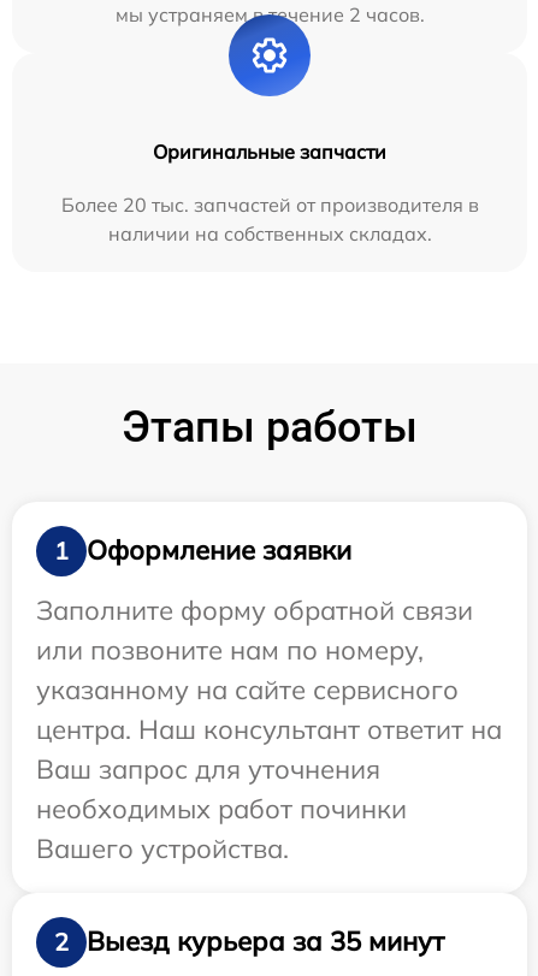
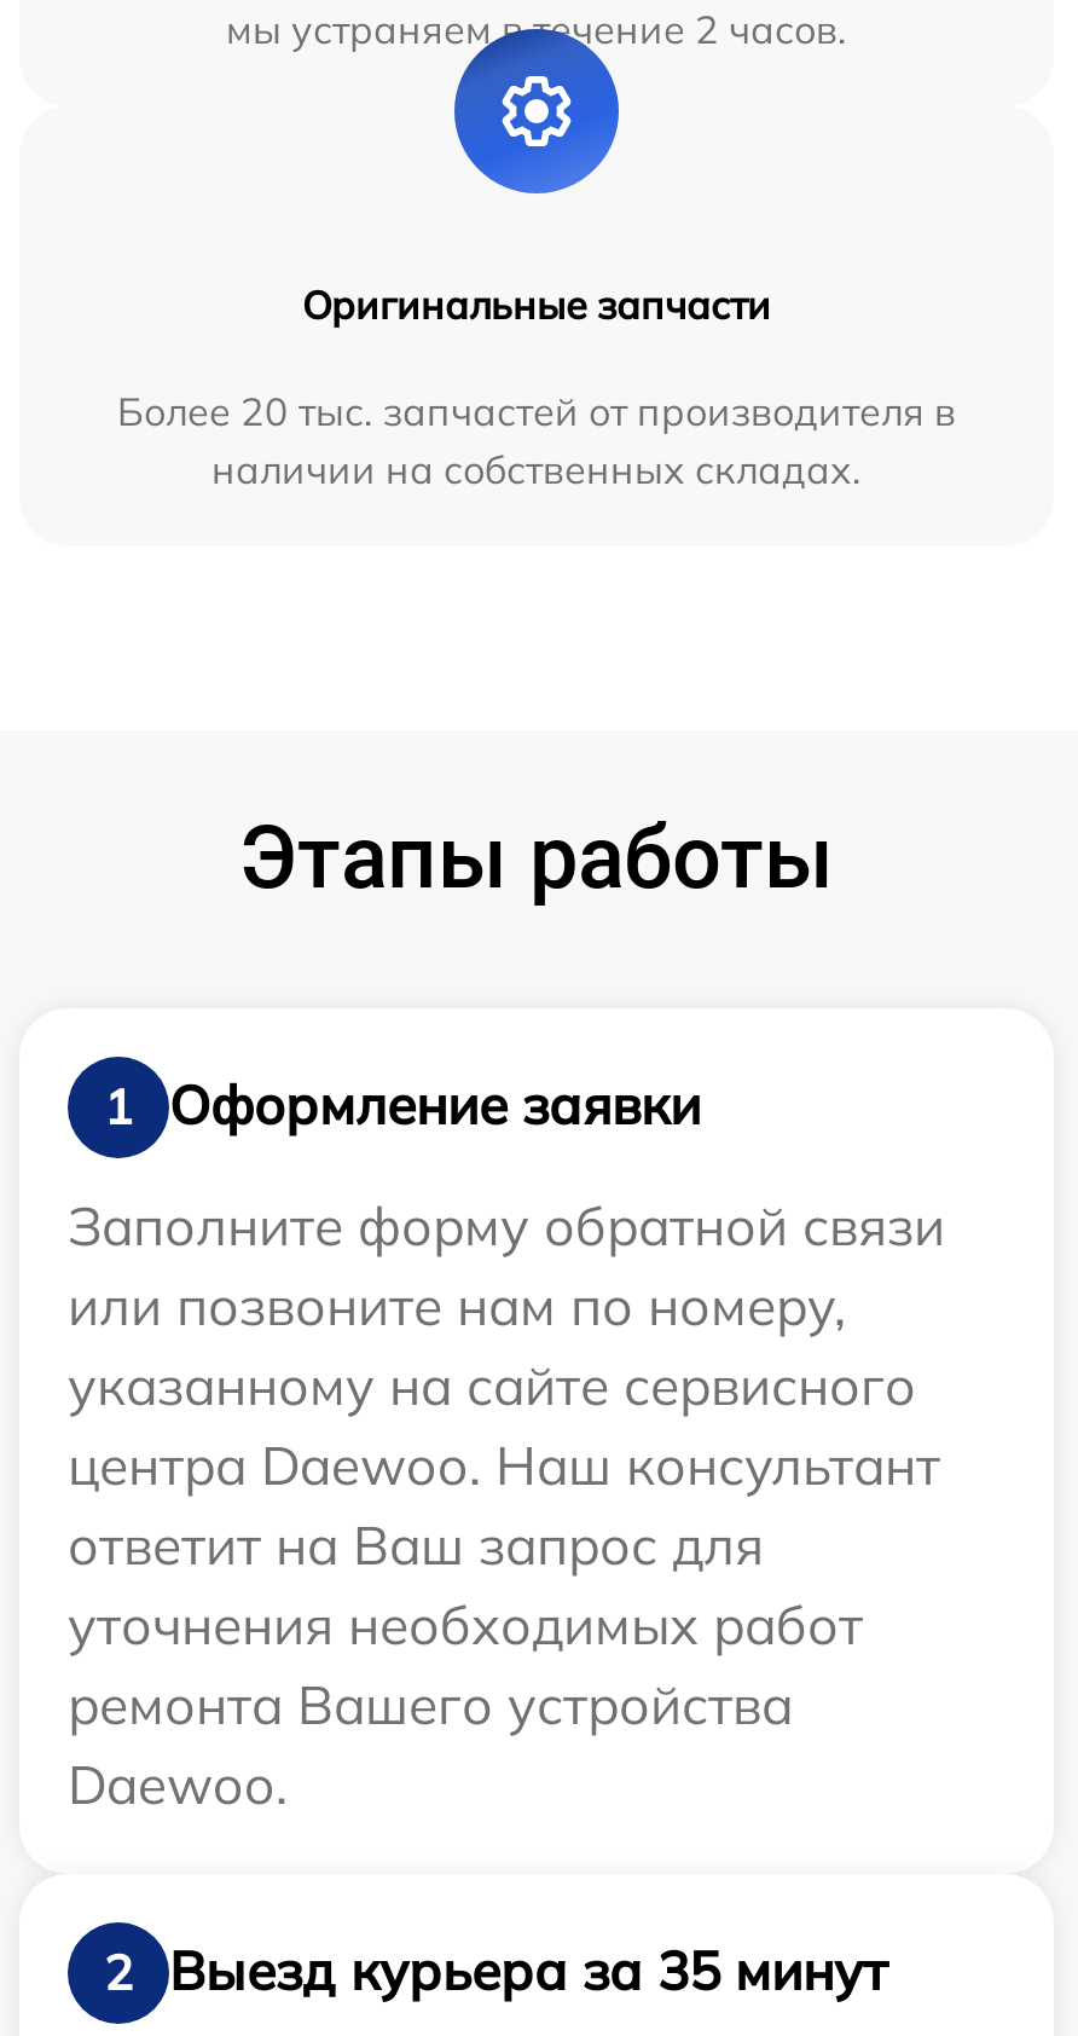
- центра. Наш консультант ответит на
- Ваш запрос для уточнения
- необходимых работ починки
- Вашего устройства.
+ центра Daewoo. Наш консультант
+ ответит на Ваш запрос для
+ уточнения необходимых работ
+ ремонта Вашего устройства
+ Daewoo.
